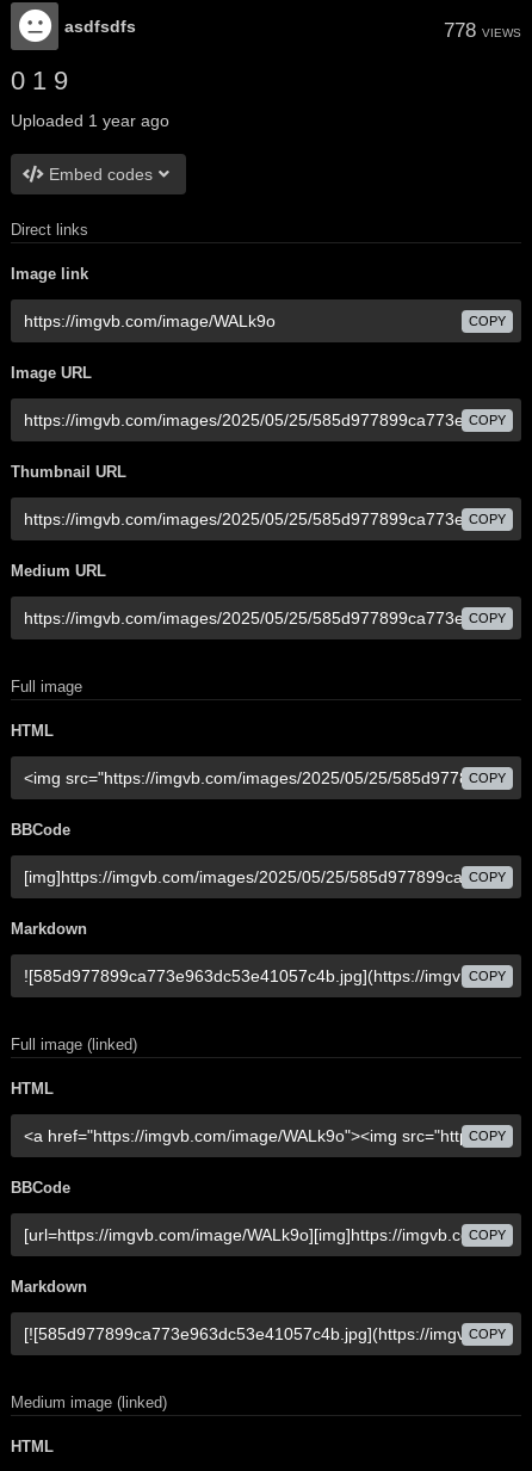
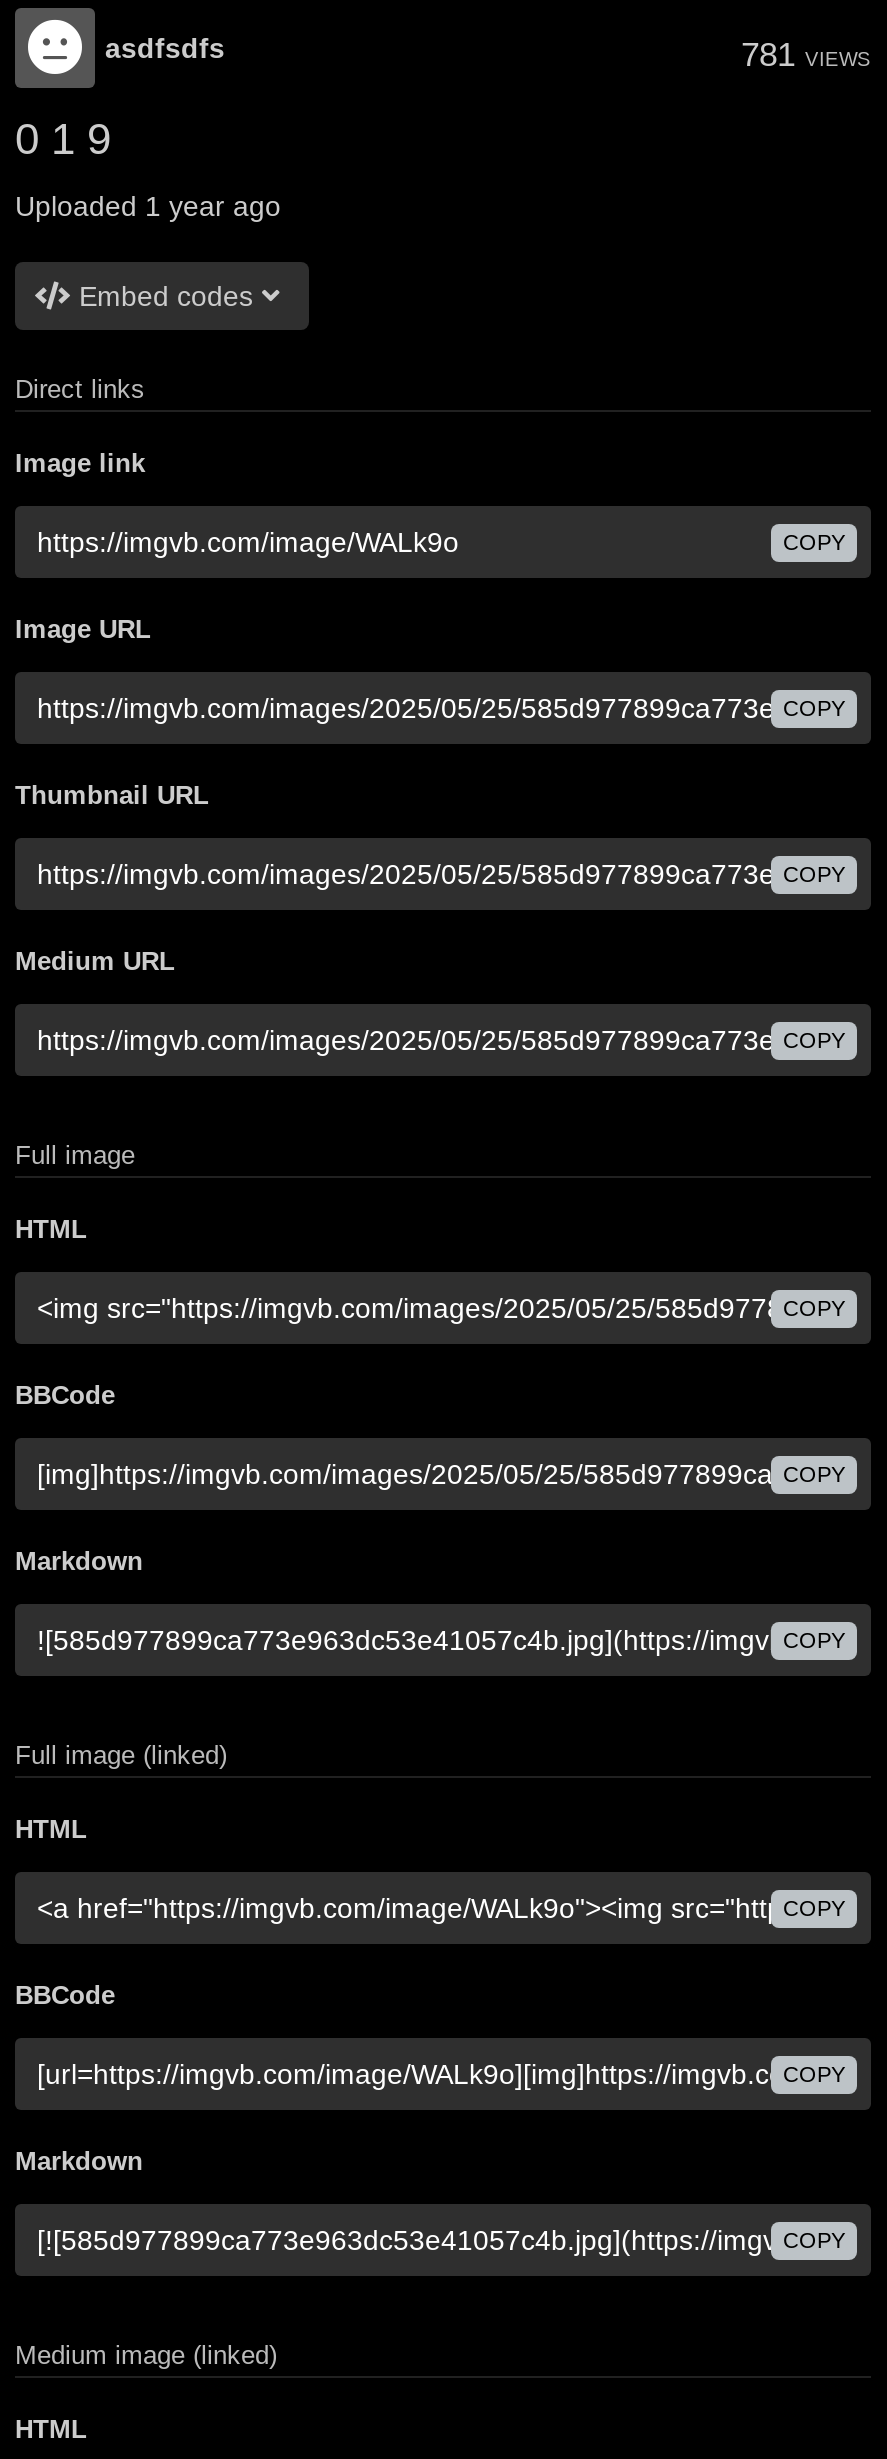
- 778 VIEWS
+ 781 VIEWS
